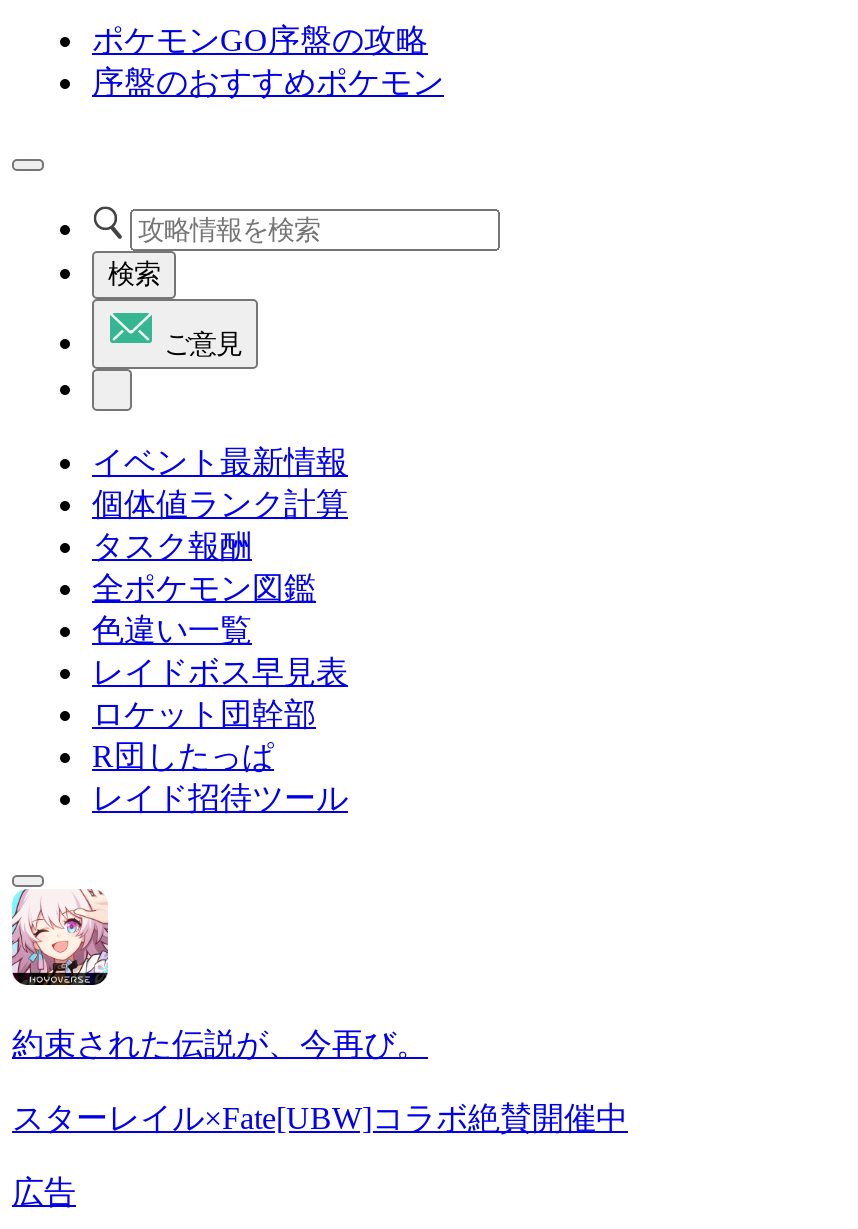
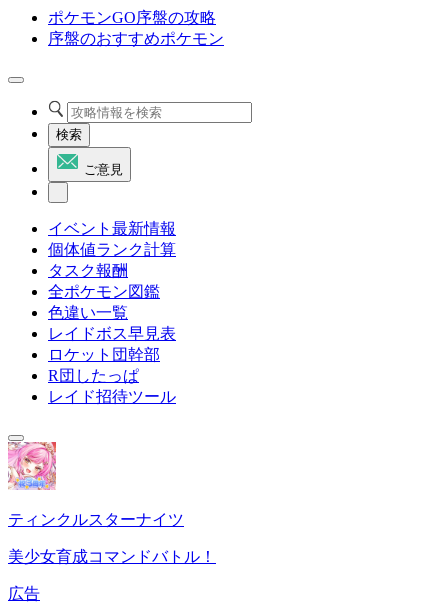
- [image]
- 約束された伝説が、今再び。
+ [image]
+ ティンクルスターナイツ

- スターレイル×Fate[UBW]コラボ絶賛開催中
+ 美少女育成コマンドバトル！
